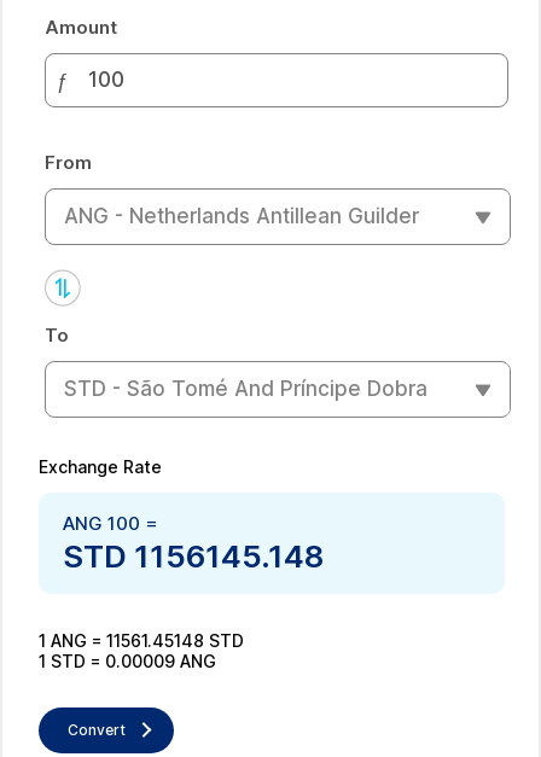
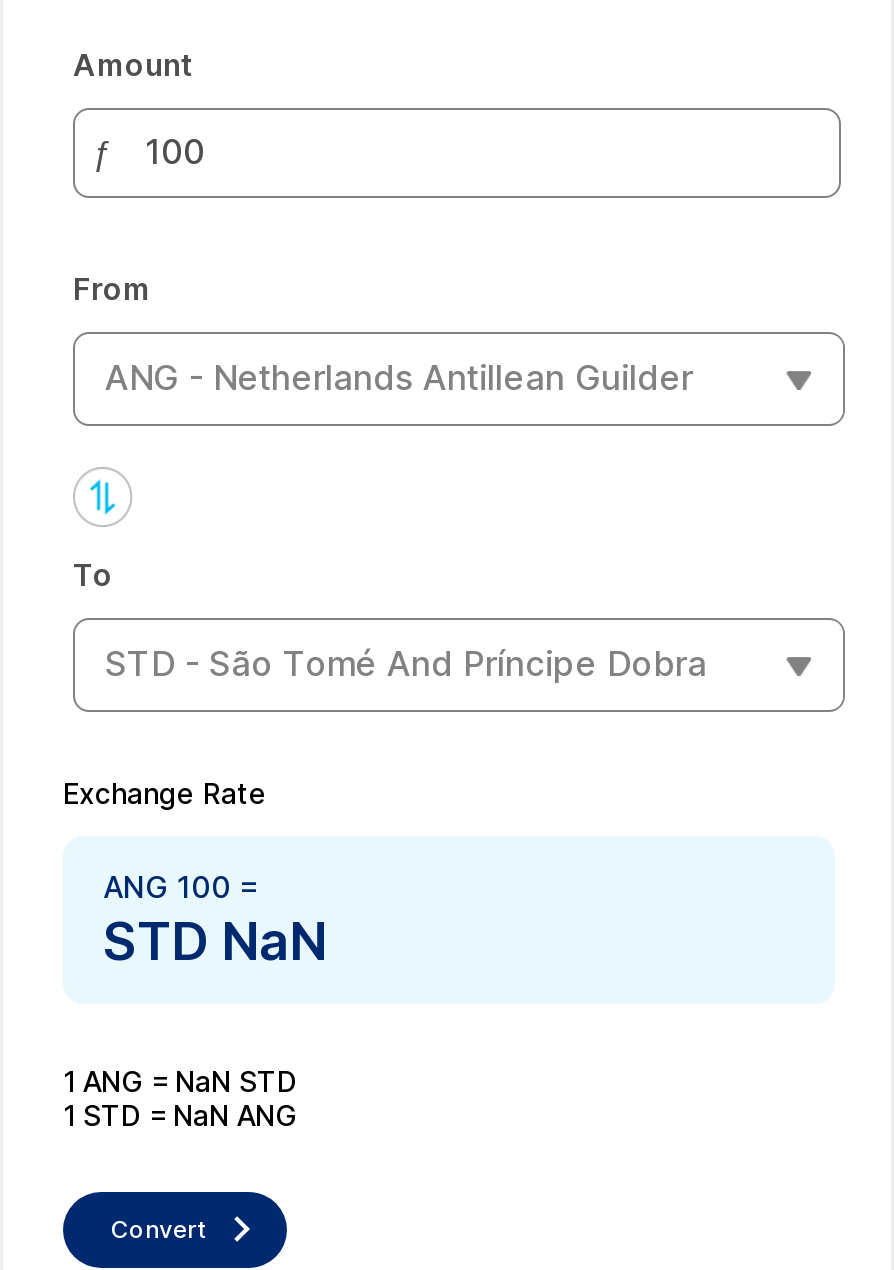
- STD 1156145.148
+ STD NaN

- 1 ANG = 11561.45148 STD
+ 1 ANG = NaN STD

- 1 STD = 0.00009 ANG
+ 1 STD = NaN ANG
